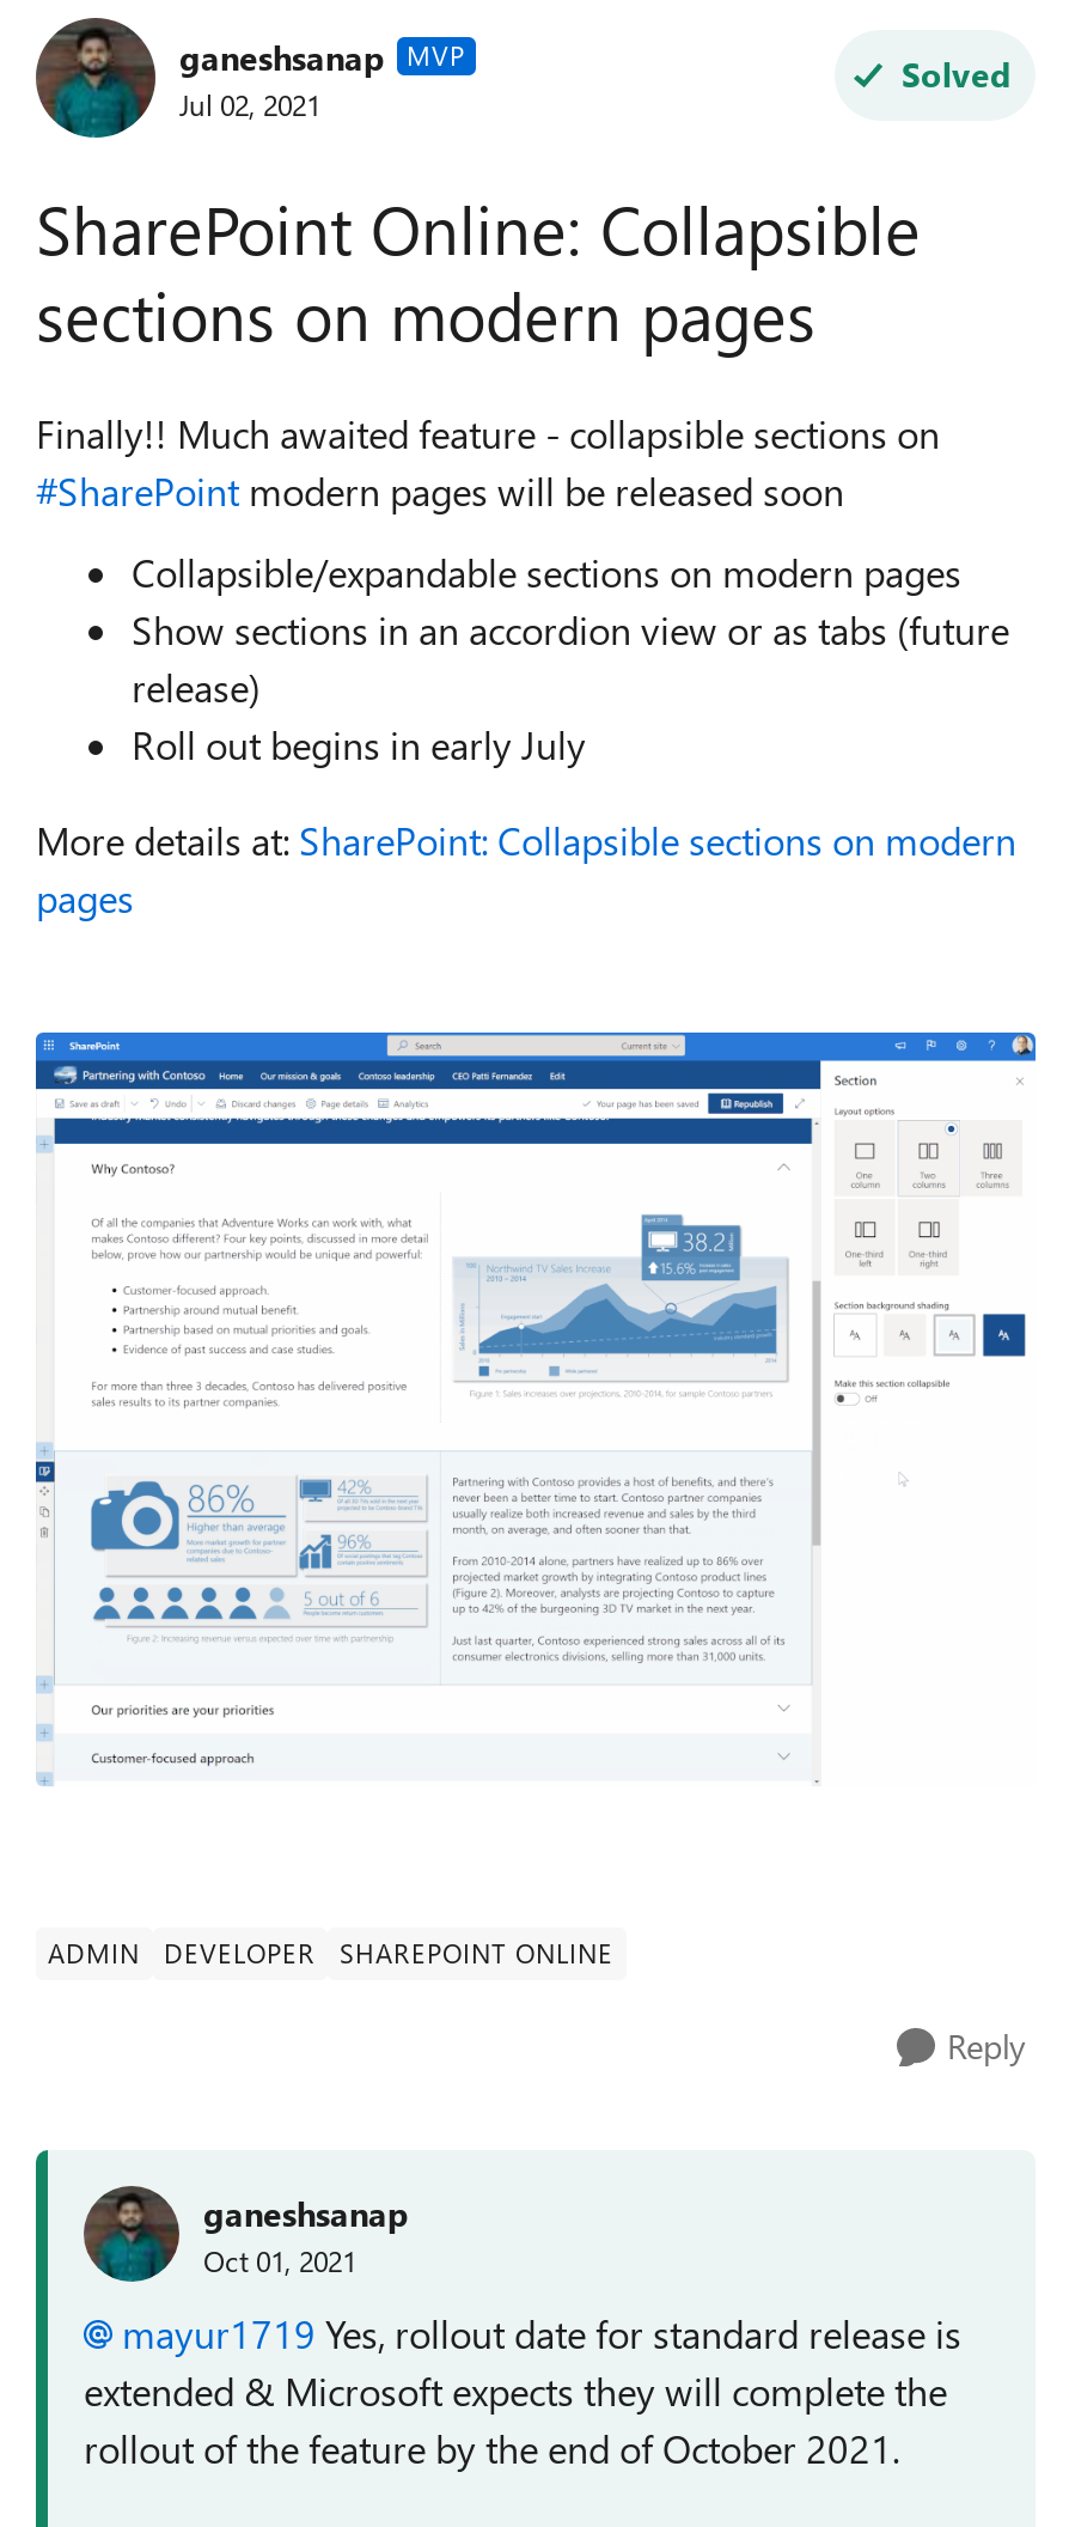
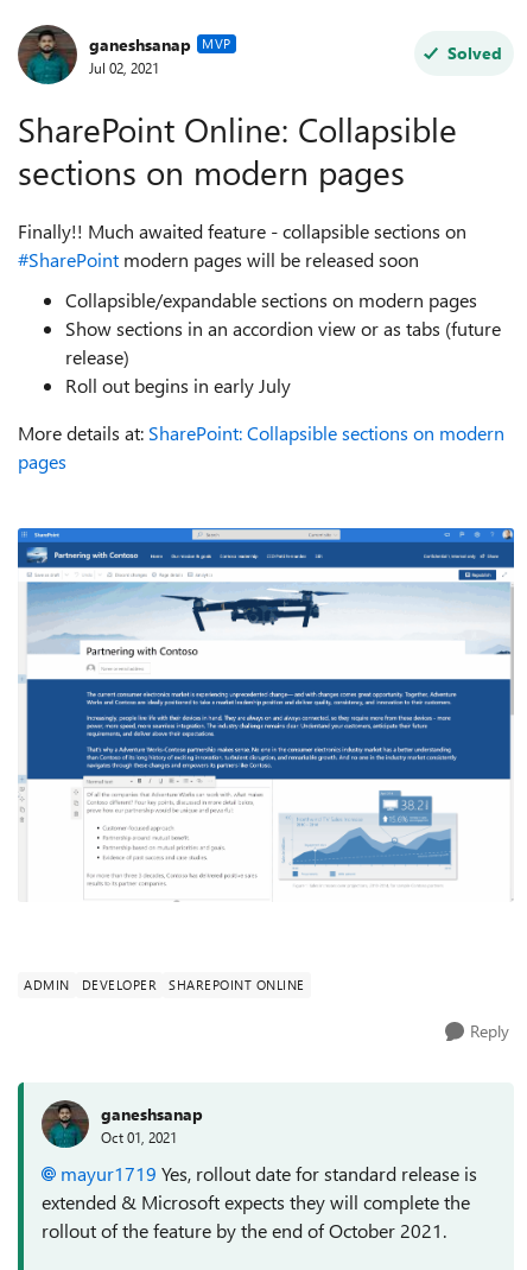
- [image]
+ [image]
